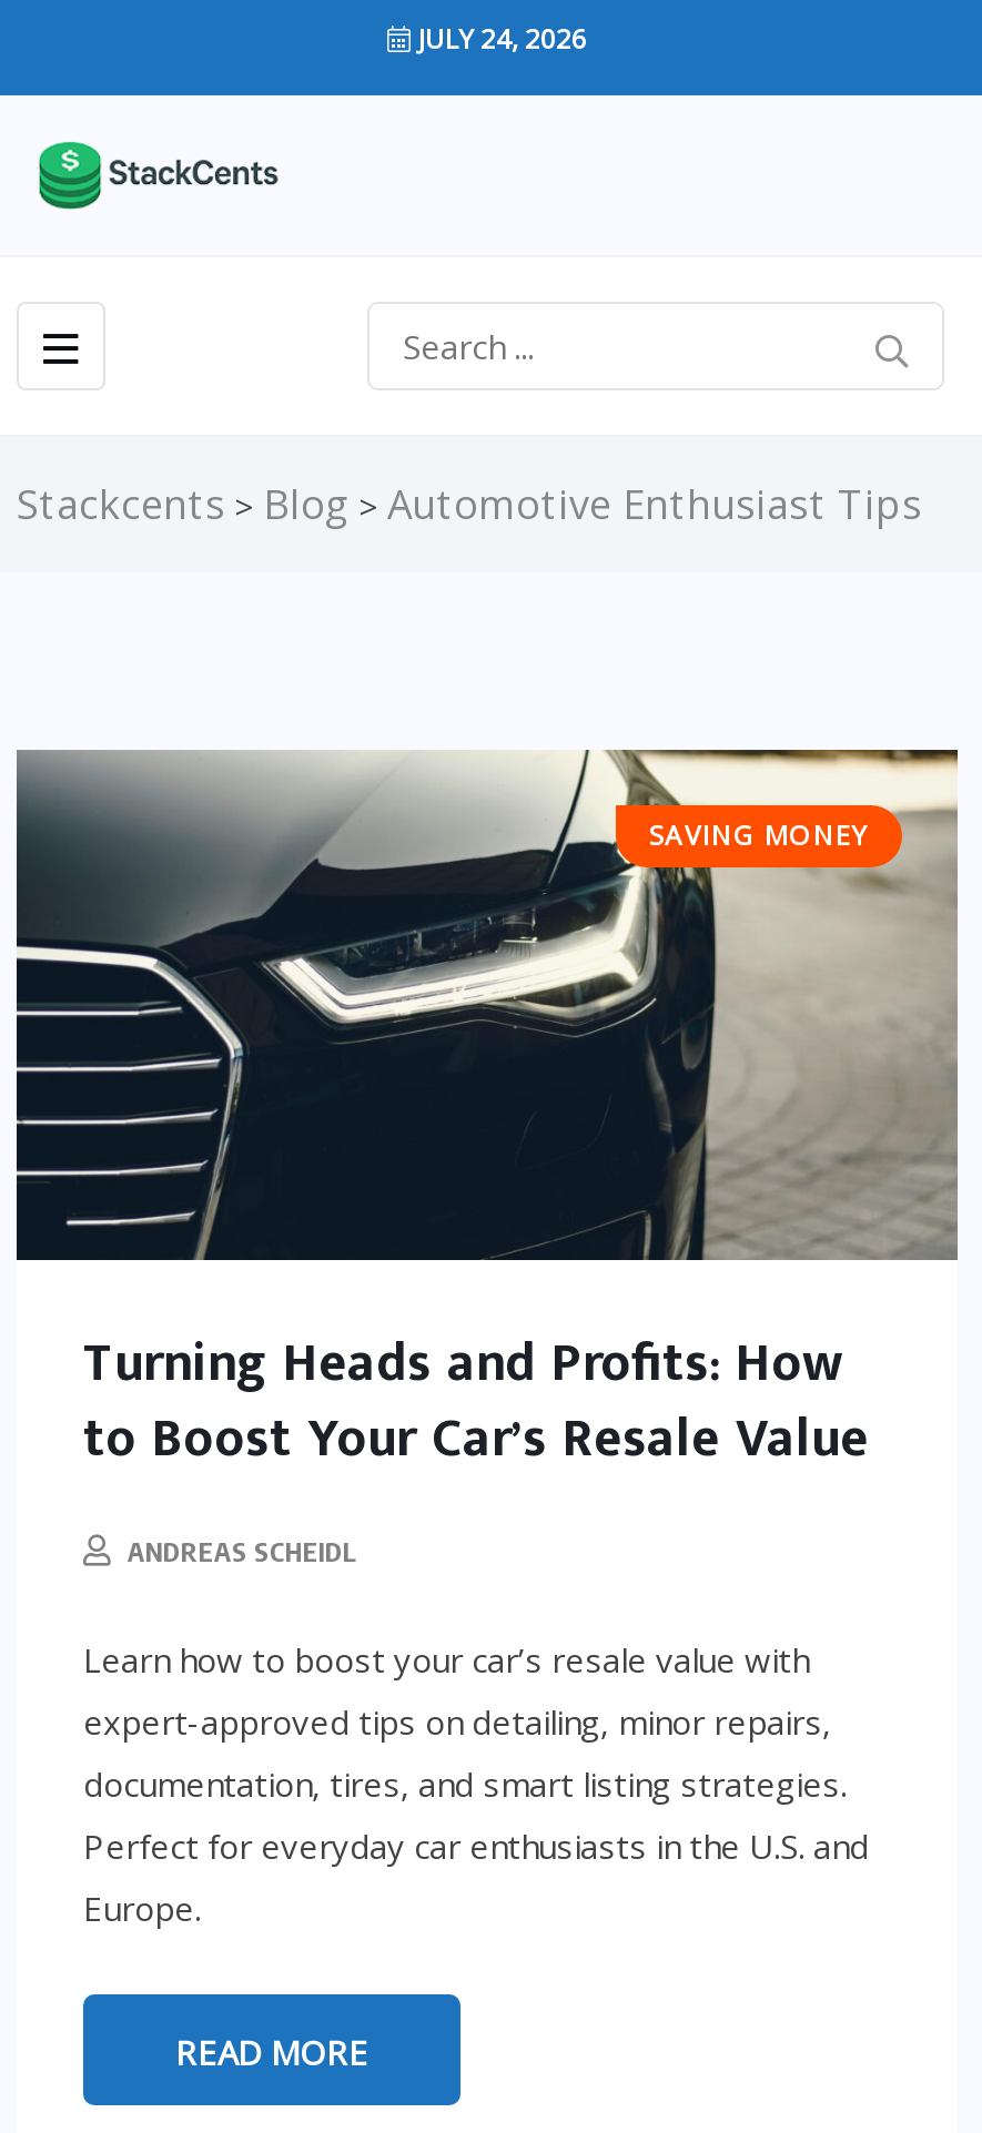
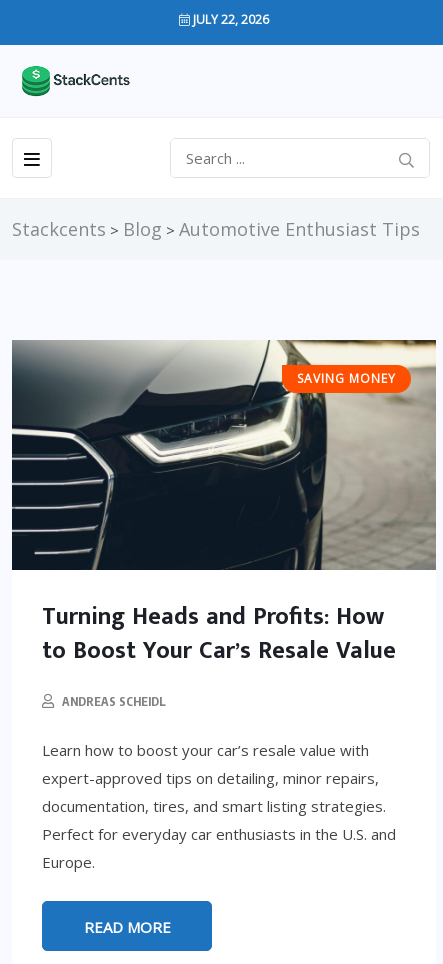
- JULY 24, 2026
+ JULY 22, 2026
